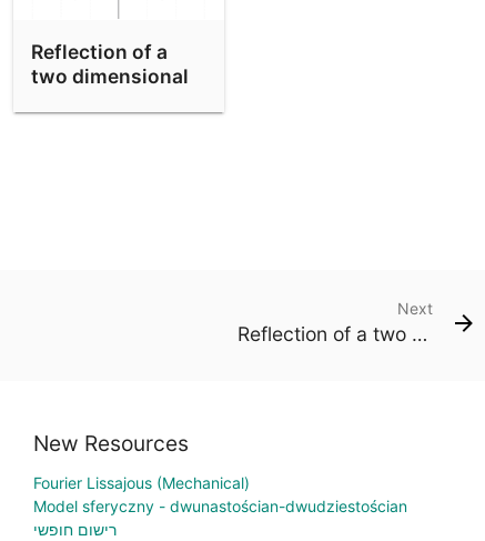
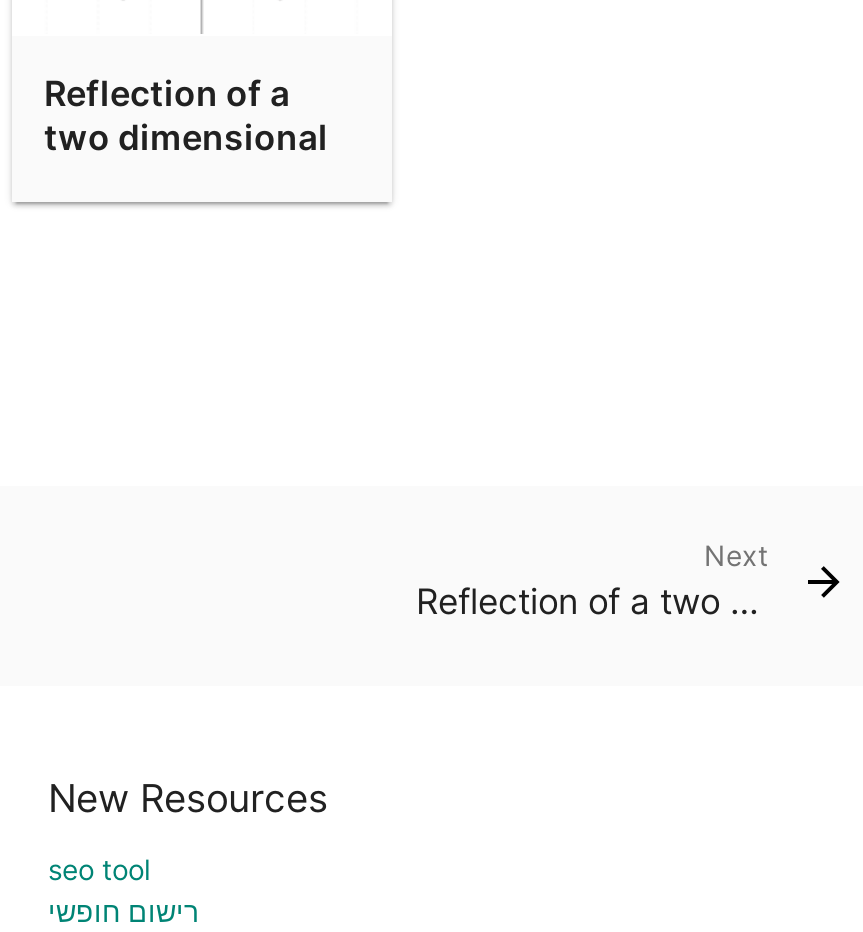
- Fourier Lissajous (Mechanical)
- Model sferyczny - dwunastościan-dwudziestościan
+ seo tool
